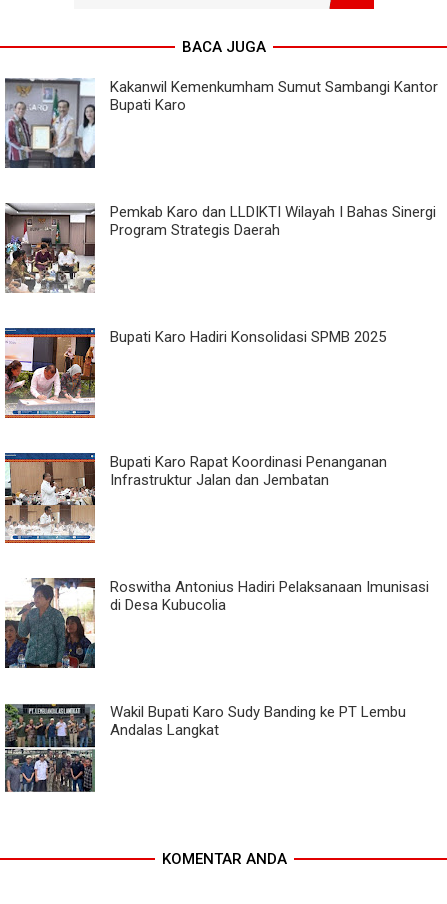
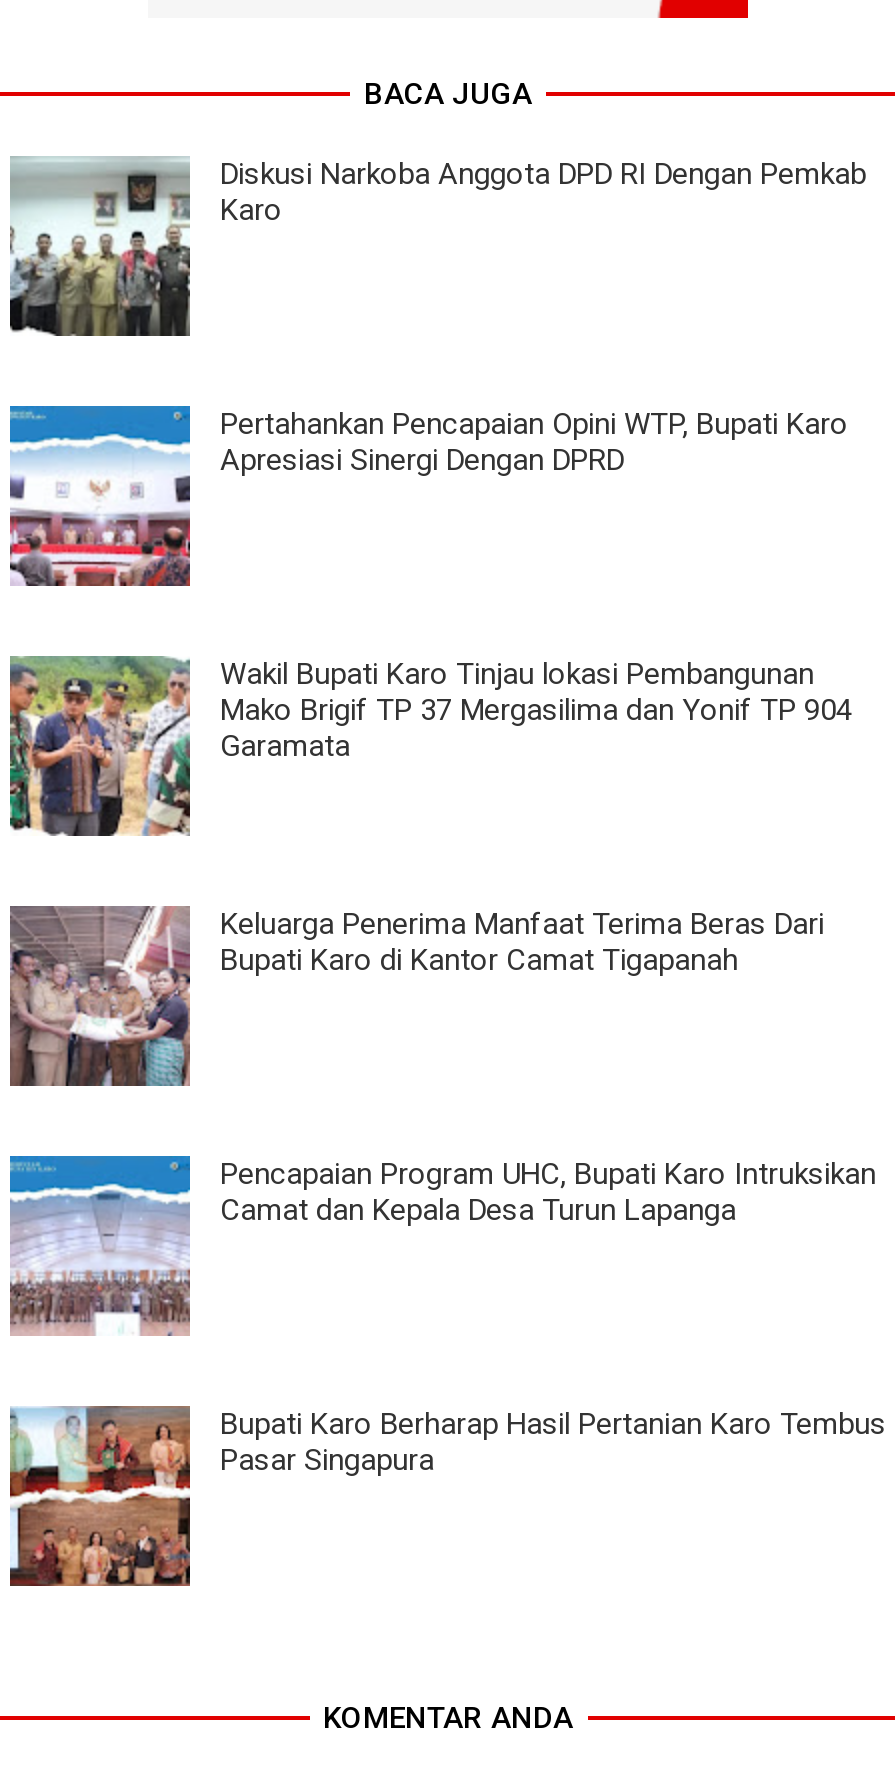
- [image]
- Kakanwil Kemenkumham Sumut Sambangi Kantor
- Bupati Karo
+ [image]
+ Diskusi Narkoba Anggota DPD RI Dengan Pemkab
+ Karo

- [image]
- Pemkab Karo dan LLDIKTI Wilayah I Bahas Sinergi
- Program Strategis Daerah
+ [image]
+ Pertahankan Pencapaian Opini WTP, Bupati Karo
+ Apresiasi Sinergi Dengan DPRD

- [image]
- Bupati Karo Hadiri Konsolidasi SPMB 2025
+ [image]
+ Wakil Bupati Karo Tinjau lokasi Pembangunan
+ Mako Brigif TP 37 Mergasilima dan Yonif TP 904
+ Garamata

- [image]
- Bupati Karo Rapat Koordinasi Penanganan
- Infrastruktur Jalan dan Jembatan
+ [image]
+ Keluarga Penerima Manfaat Terima Beras Dari
+ Bupati Karo di Kantor Camat Tigapanah

- [image]
- Roswitha Antonius Hadiri Pelaksanaan Imunisasi
- di Desa Kubucolia
+ [image]
+ Pencapaian Program UHC, Bupati Karo Intruksikan
+ Camat dan Kepala Desa Turun Lapanga

- [image]
- Wakil Bupati Karo Sudy Banding ke PT Lembu
- Andalas Langkat
+ [image]
+ Bupati Karo Berharap Hasil Pertanian Karo Tembus
+ Pasar Singapura
